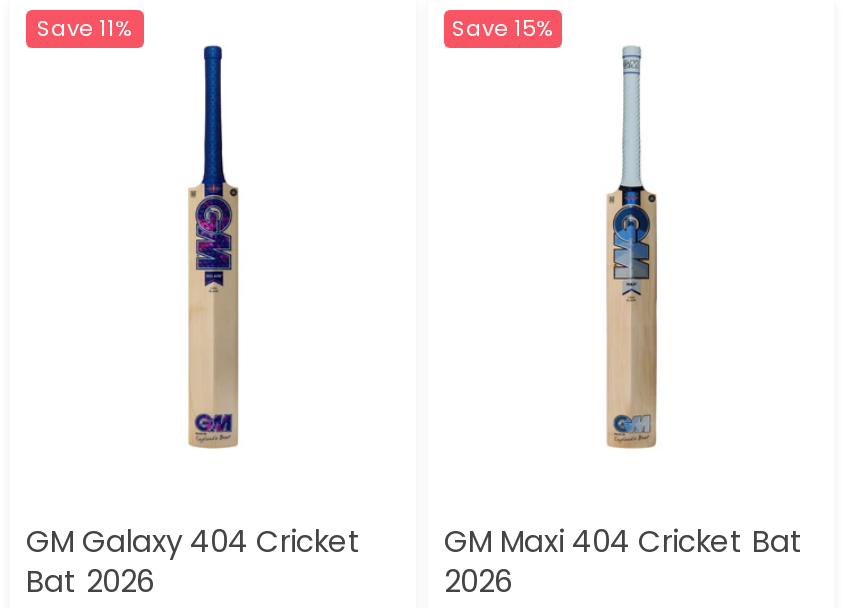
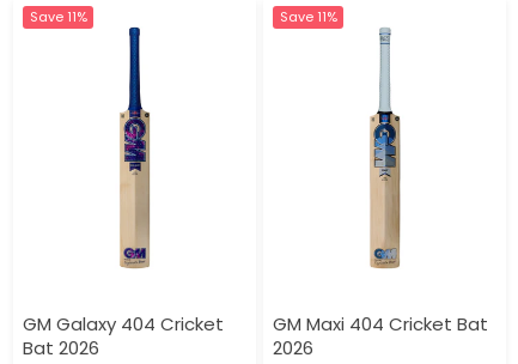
- Save 15%
+ Save 11%
